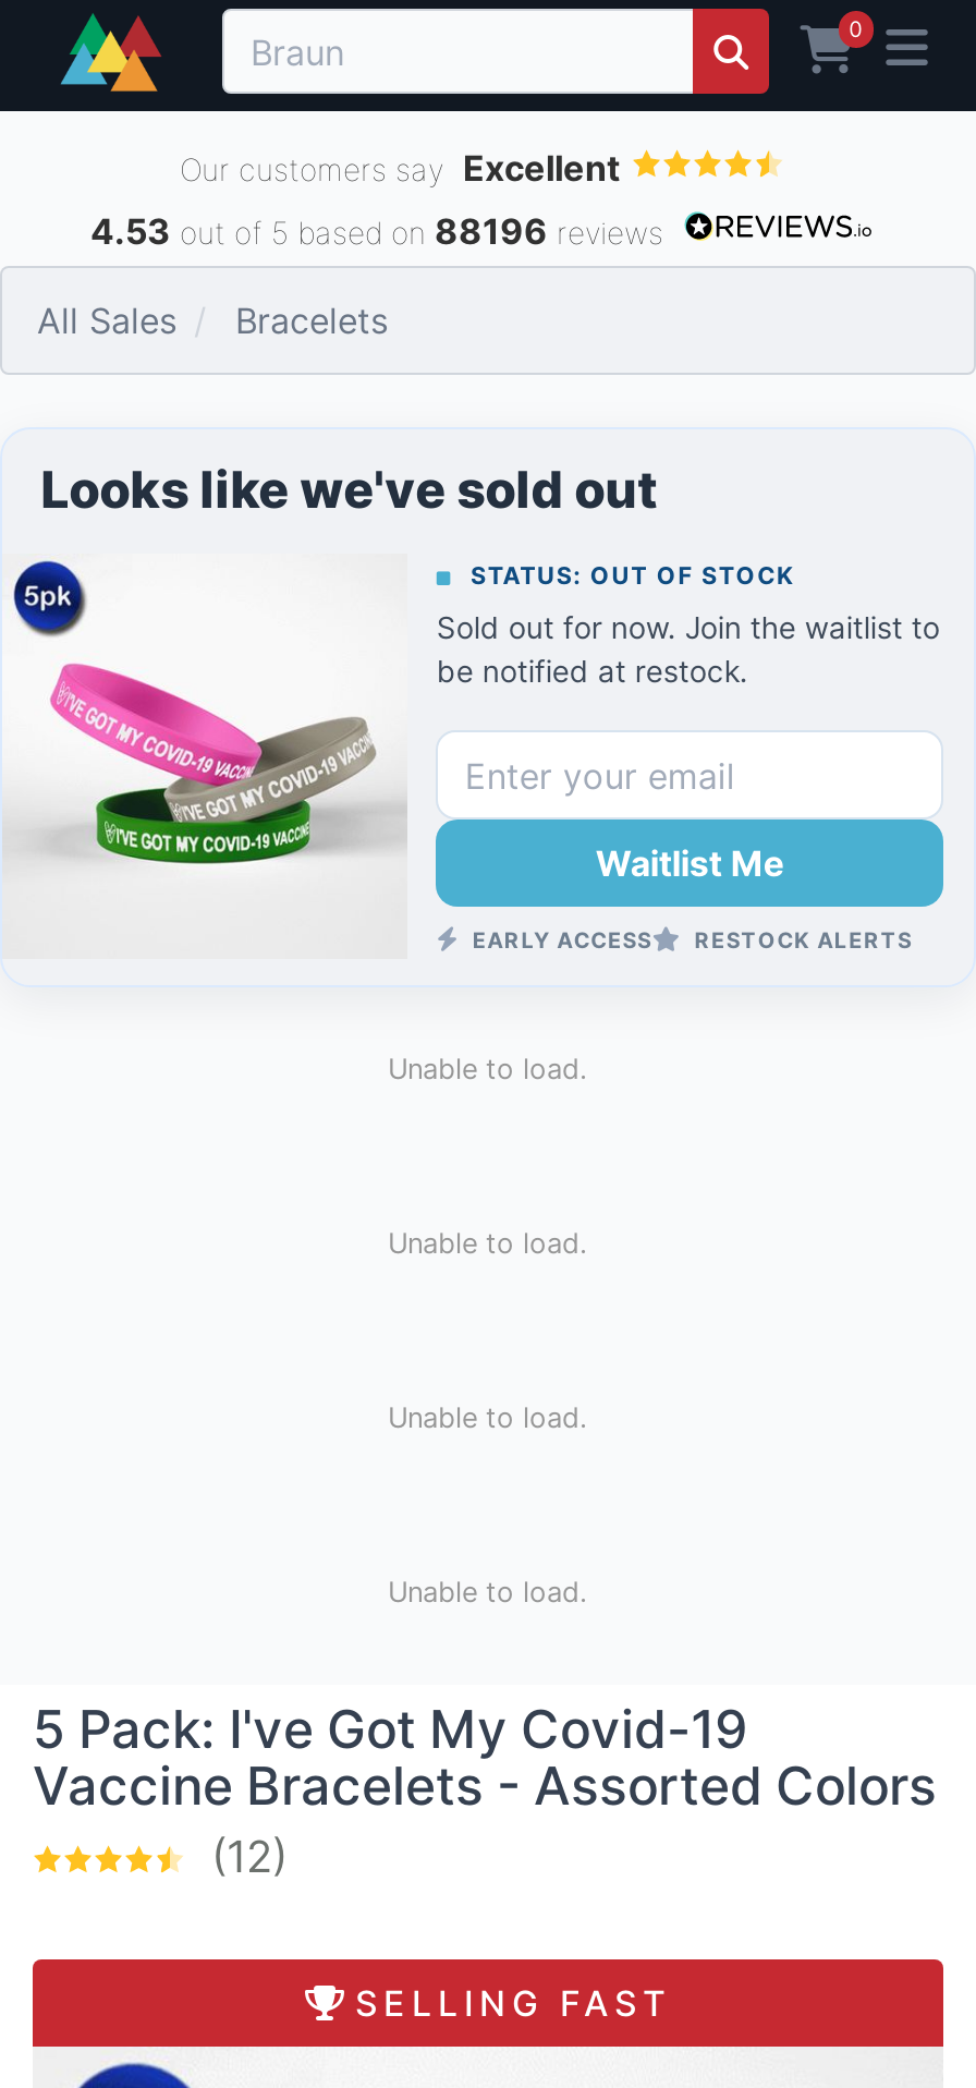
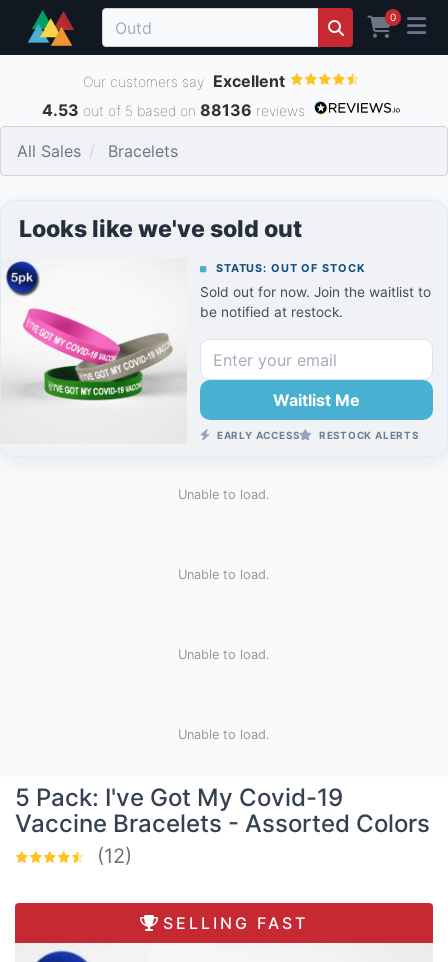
- 4.53 out of 5 based on 88196 reviews
+ 4.53 out of 5 based on 88136 reviews
